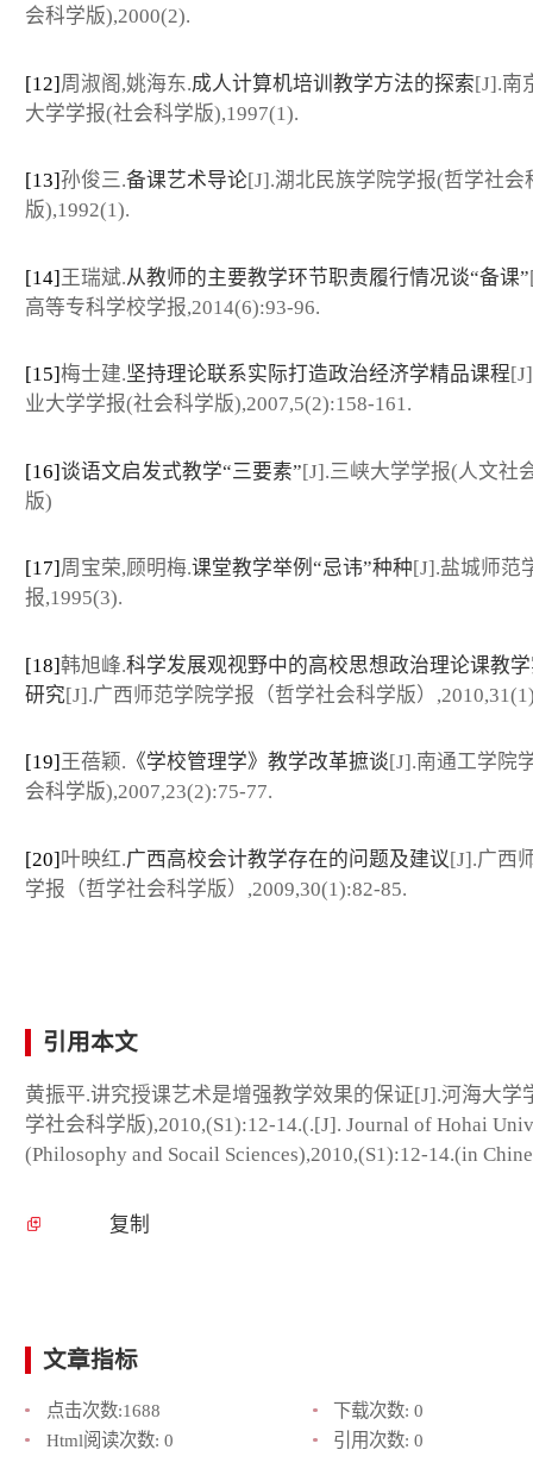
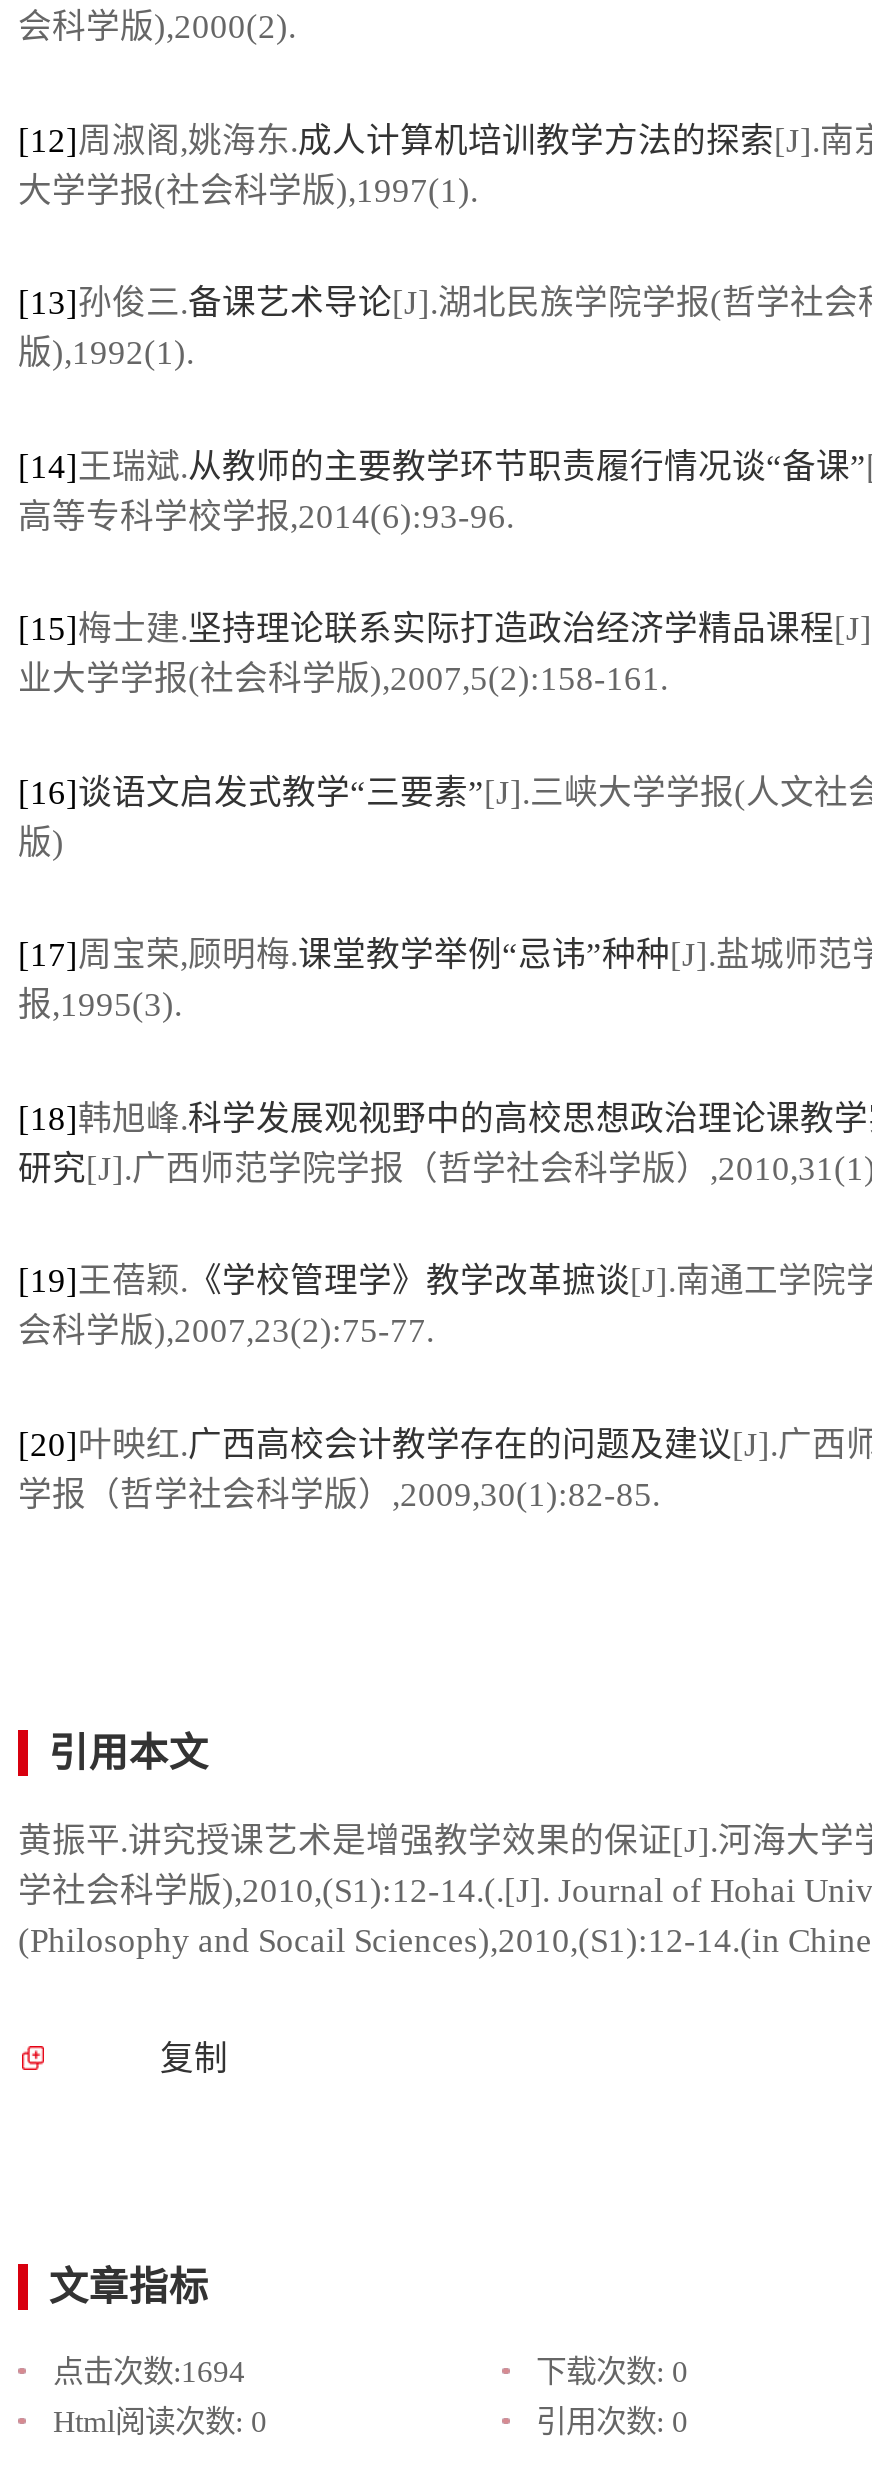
- 点击次数:1688
+ 点击次数:1694
